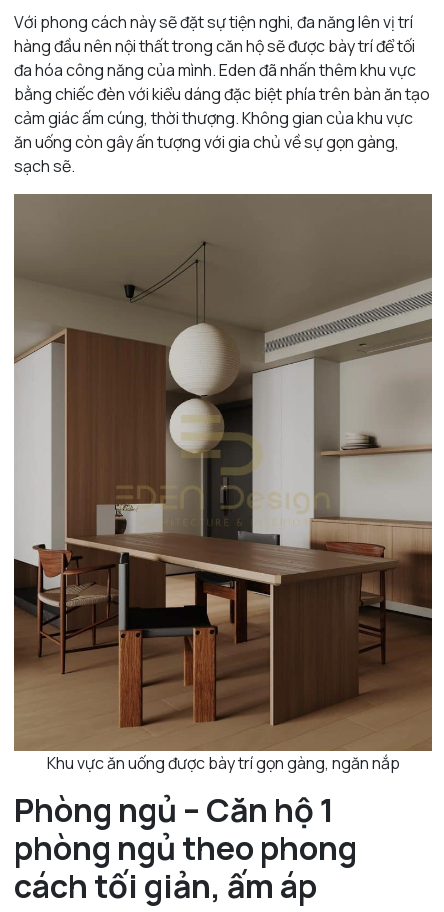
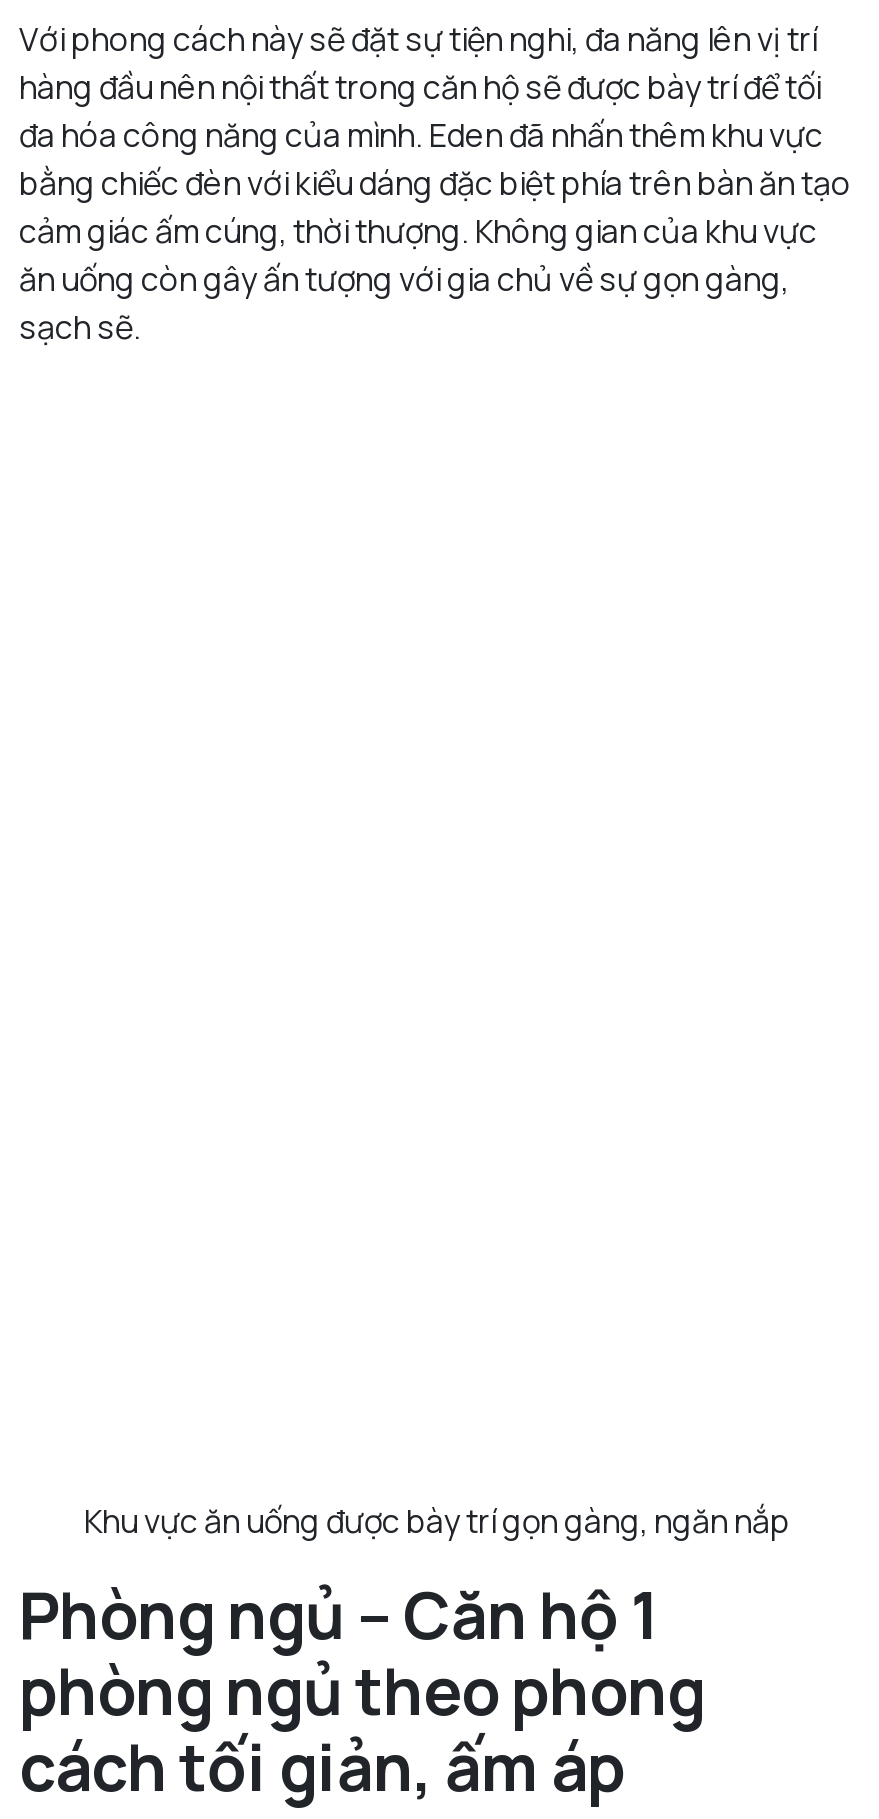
- [image]
